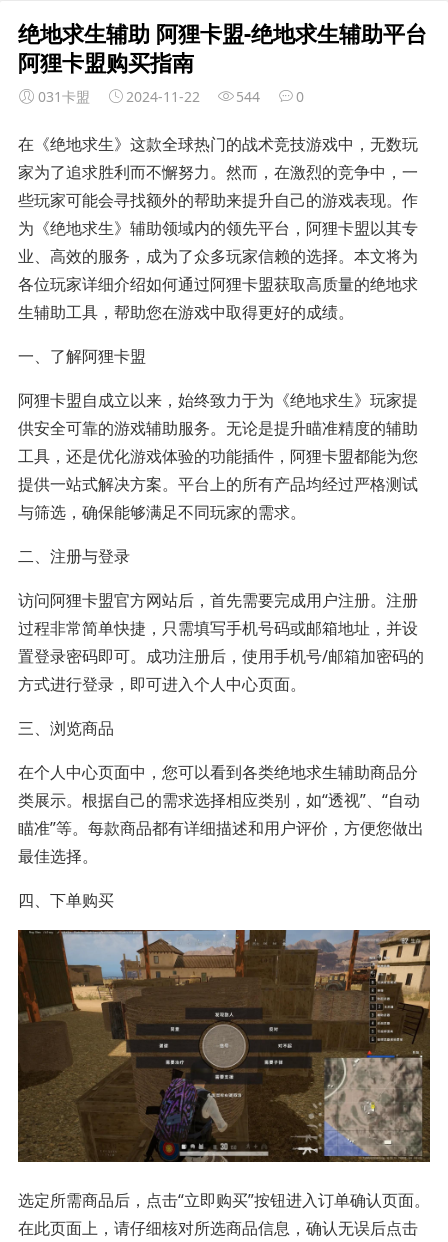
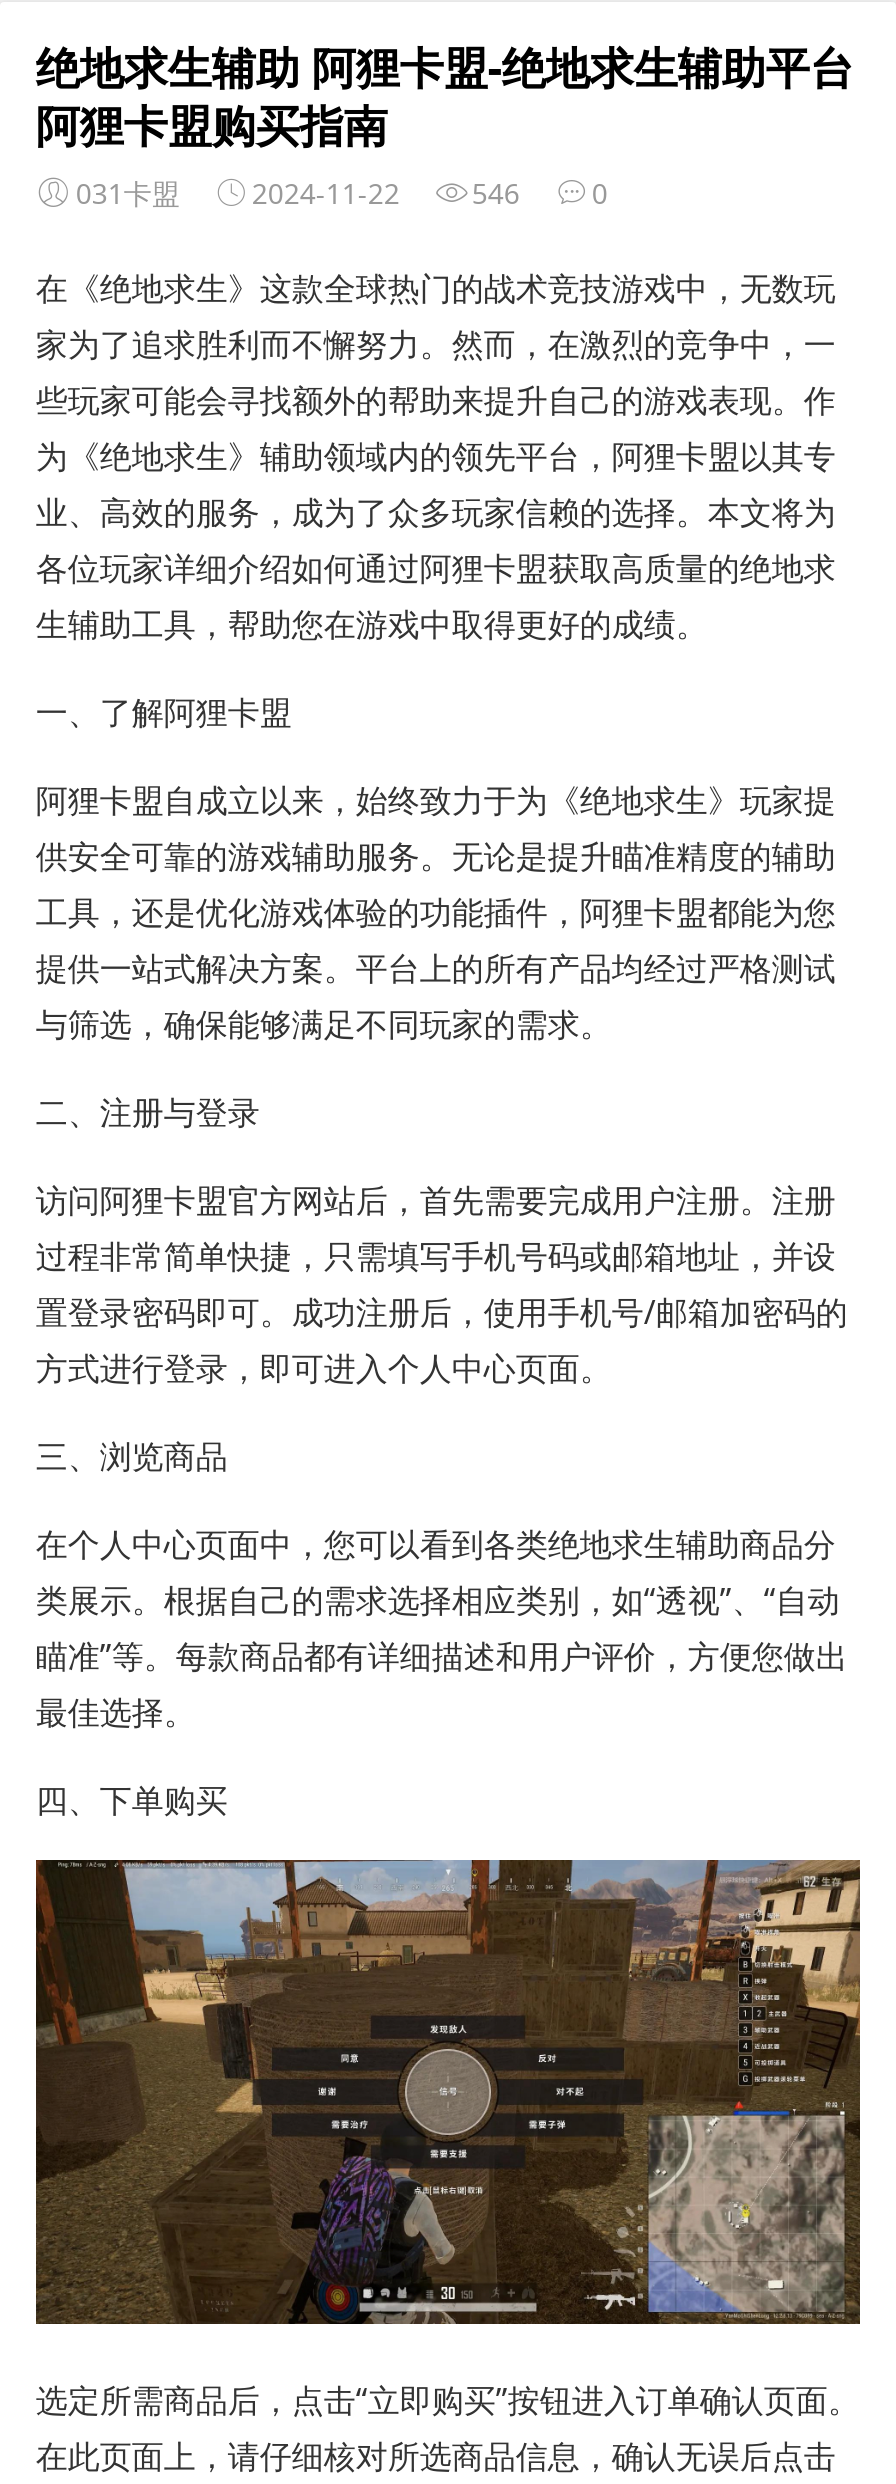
- 031卡盟 2024-11-22 544 0
+ 031卡盟 2024-11-22 546 0
